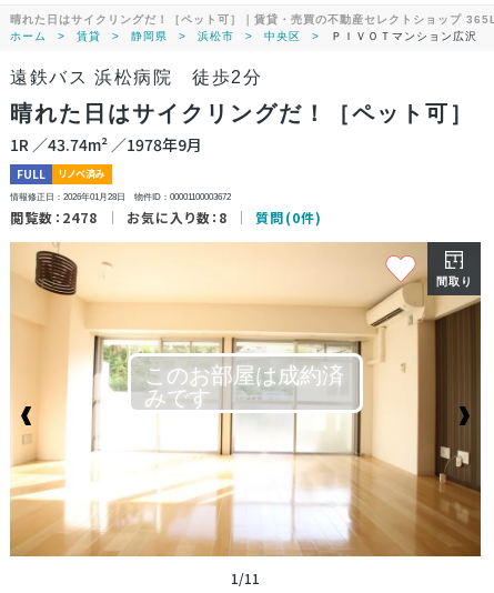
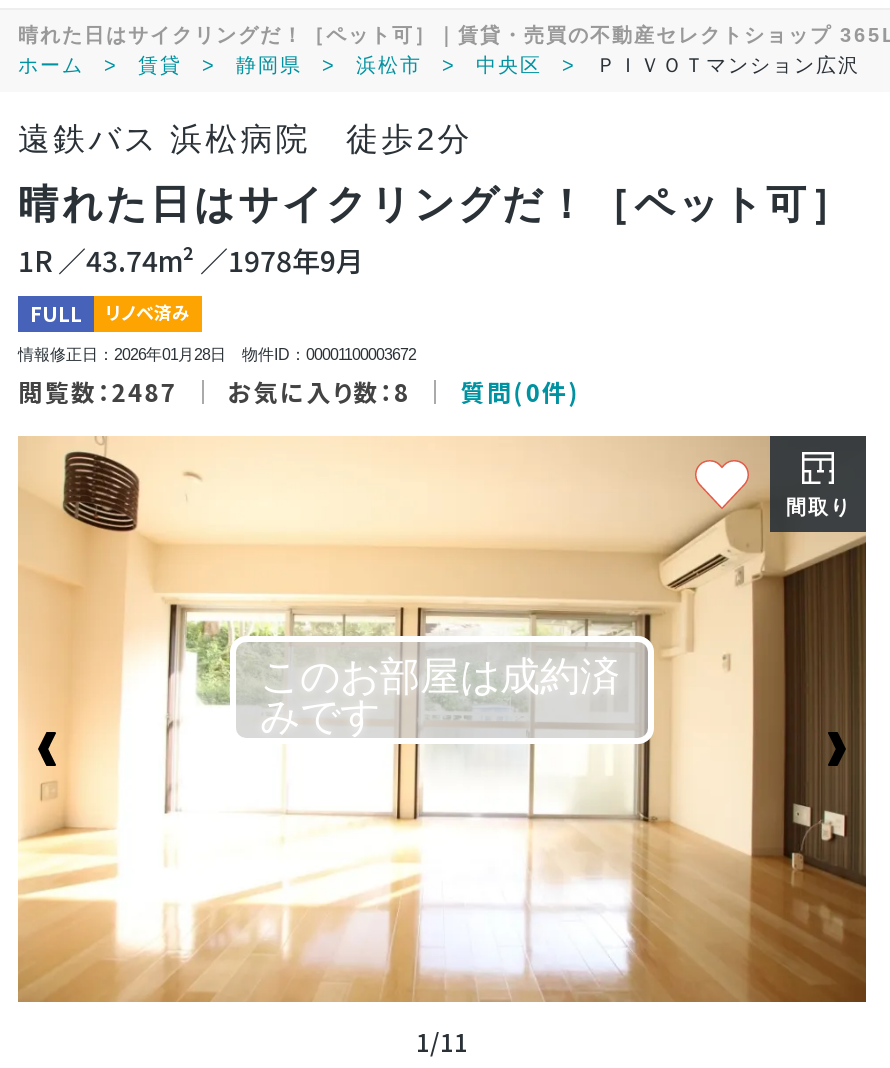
- 閲覧数：2478 お気に入り数：8 質問(0件)
+ 閲覧数：2487 お気に入り数：8 質問(0件)
